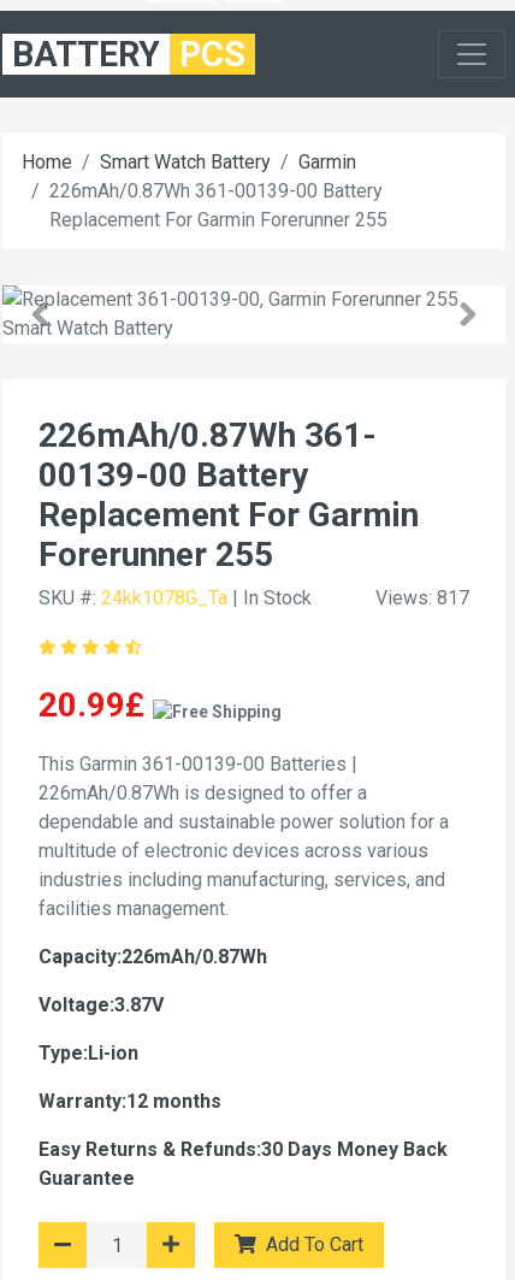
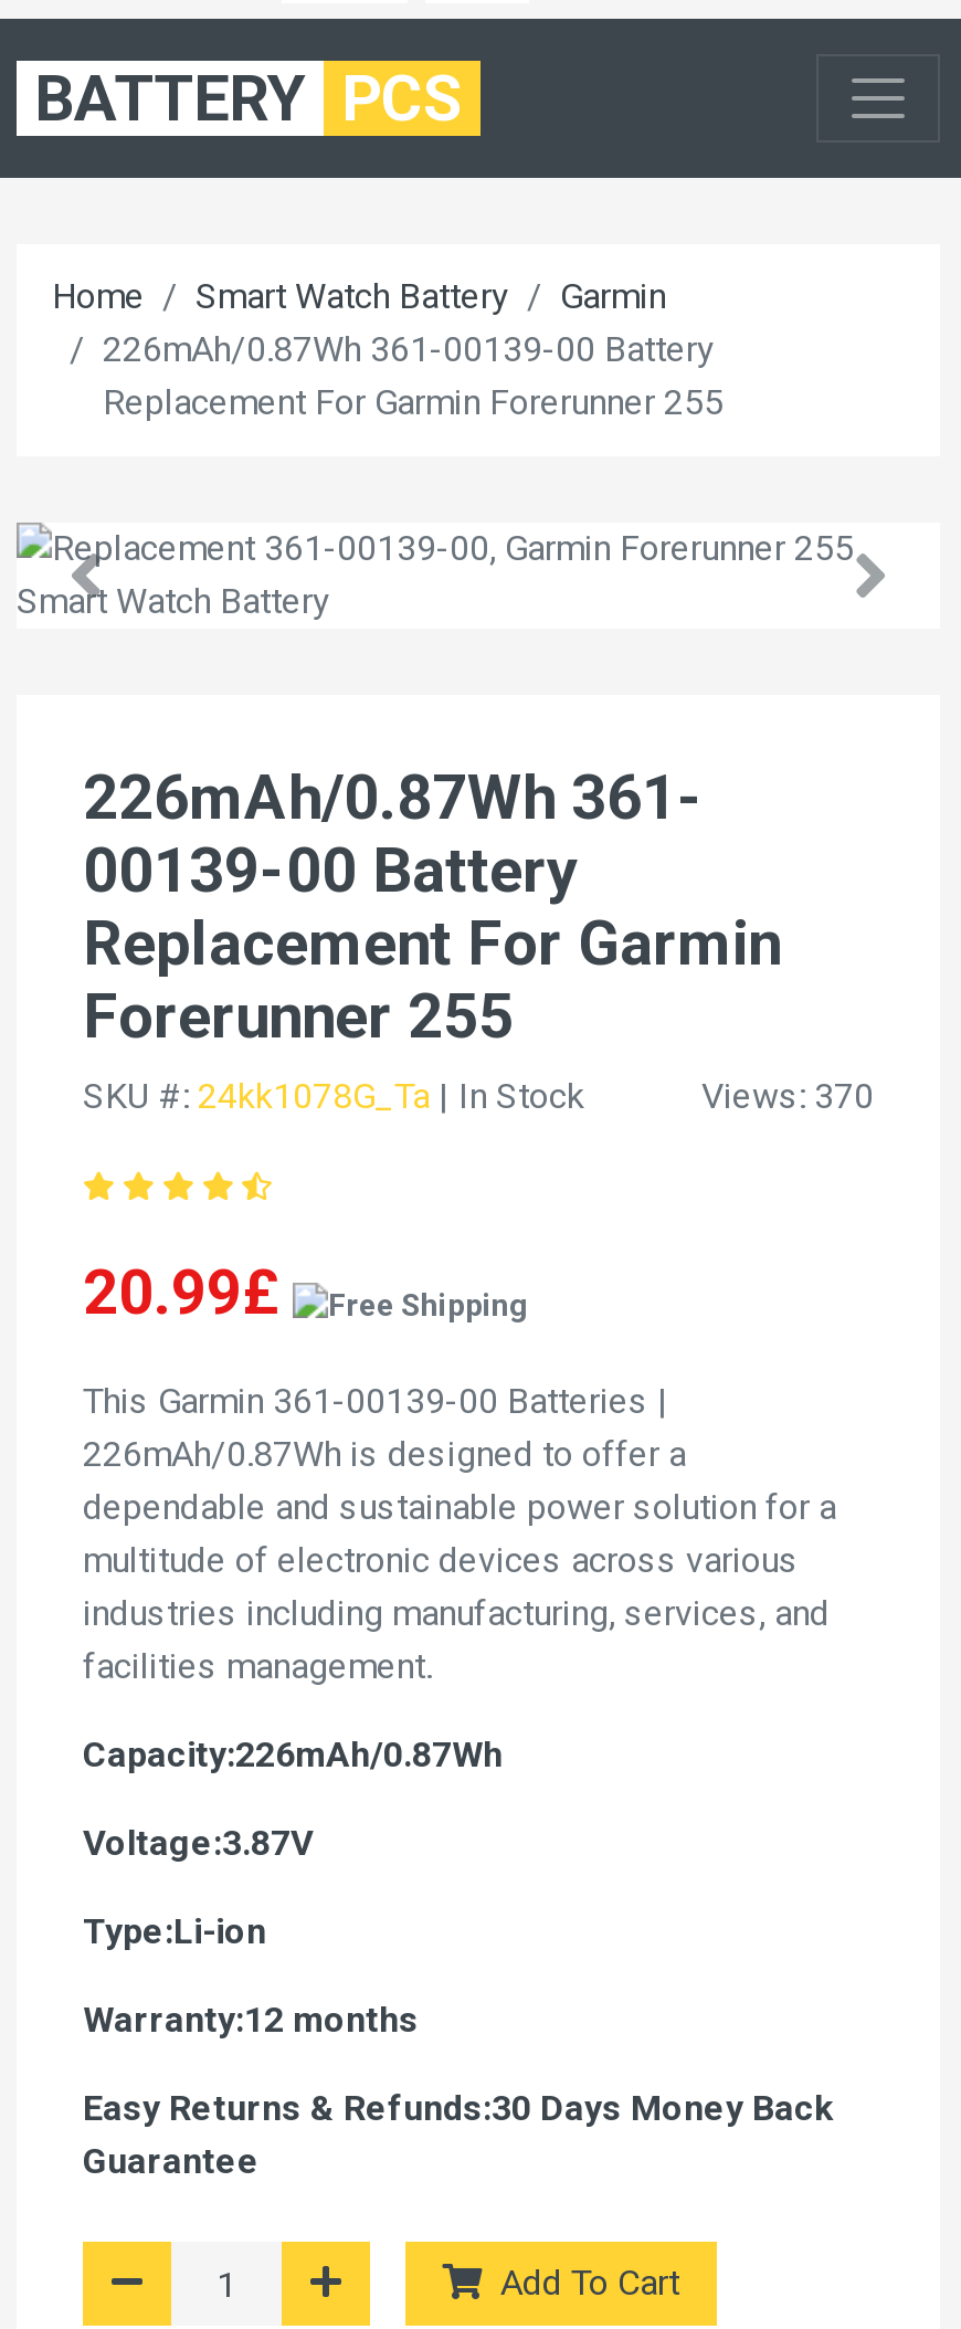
- Views: 817
+ Views: 370
